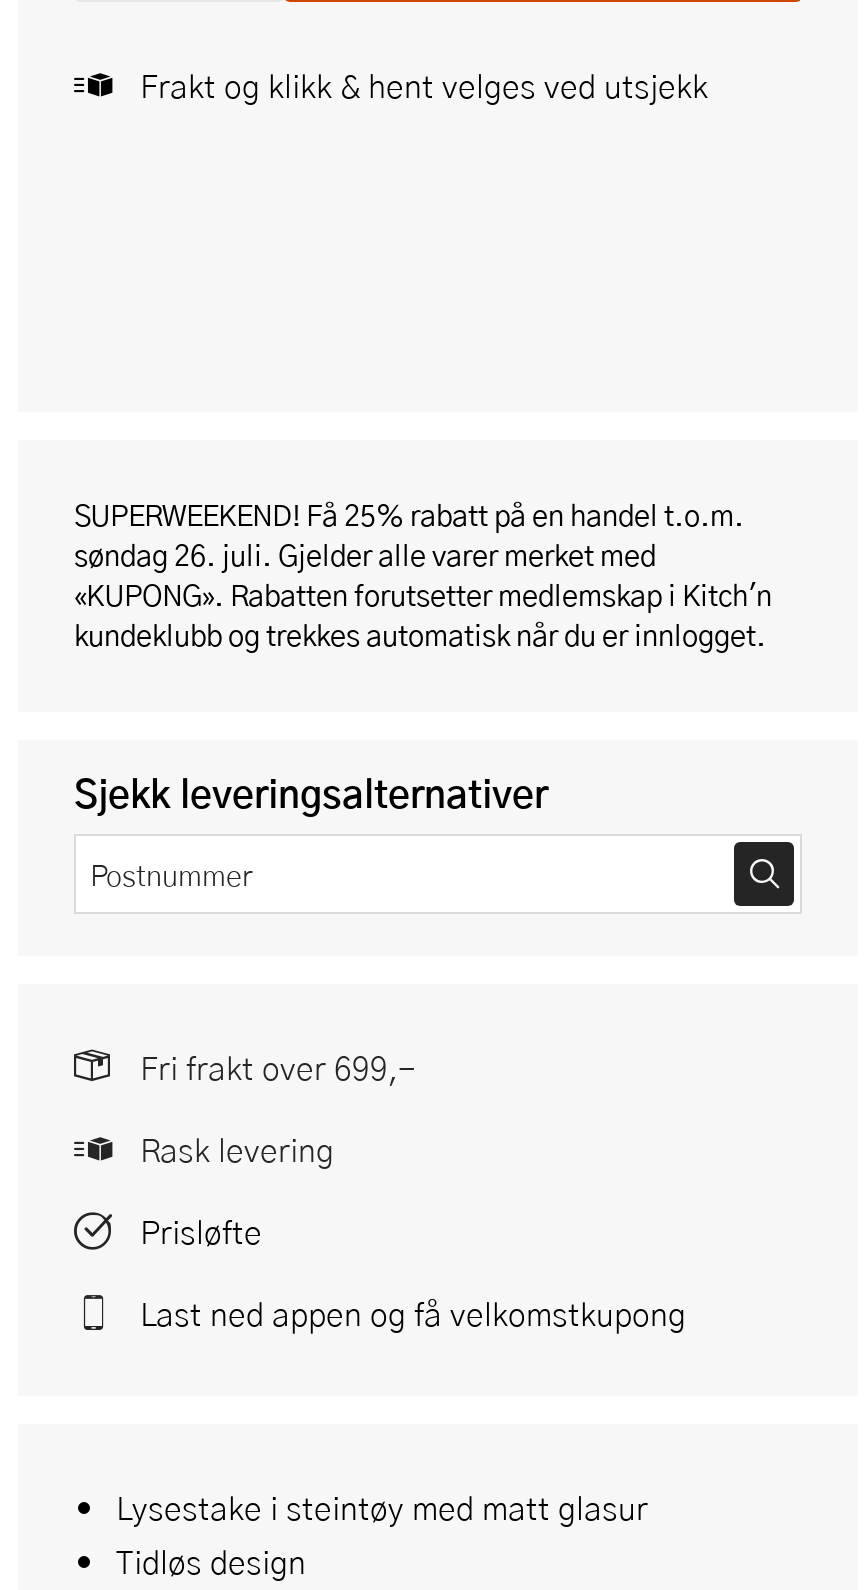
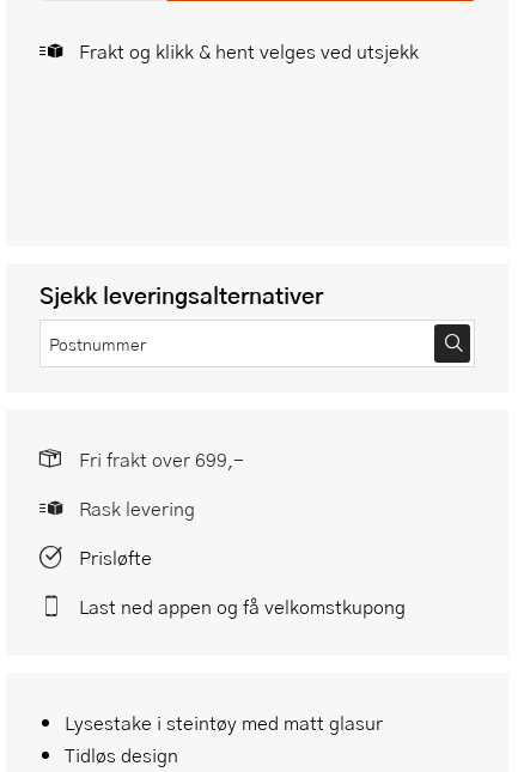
- SUPERWEEKEND! Få 25% rabatt på en handel t.o.m.
- søndag 26. juli. Gjelder alle varer merket med
- «KUPONG». Rabatten forutsetter medlemskap i Kitch'n
- kundeklubb og trekkes automatisk når du er innlogget.
